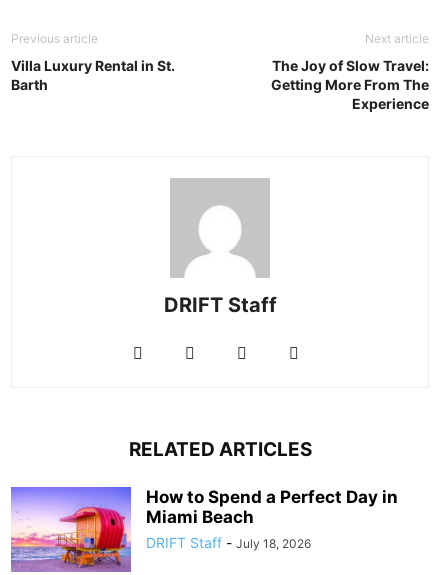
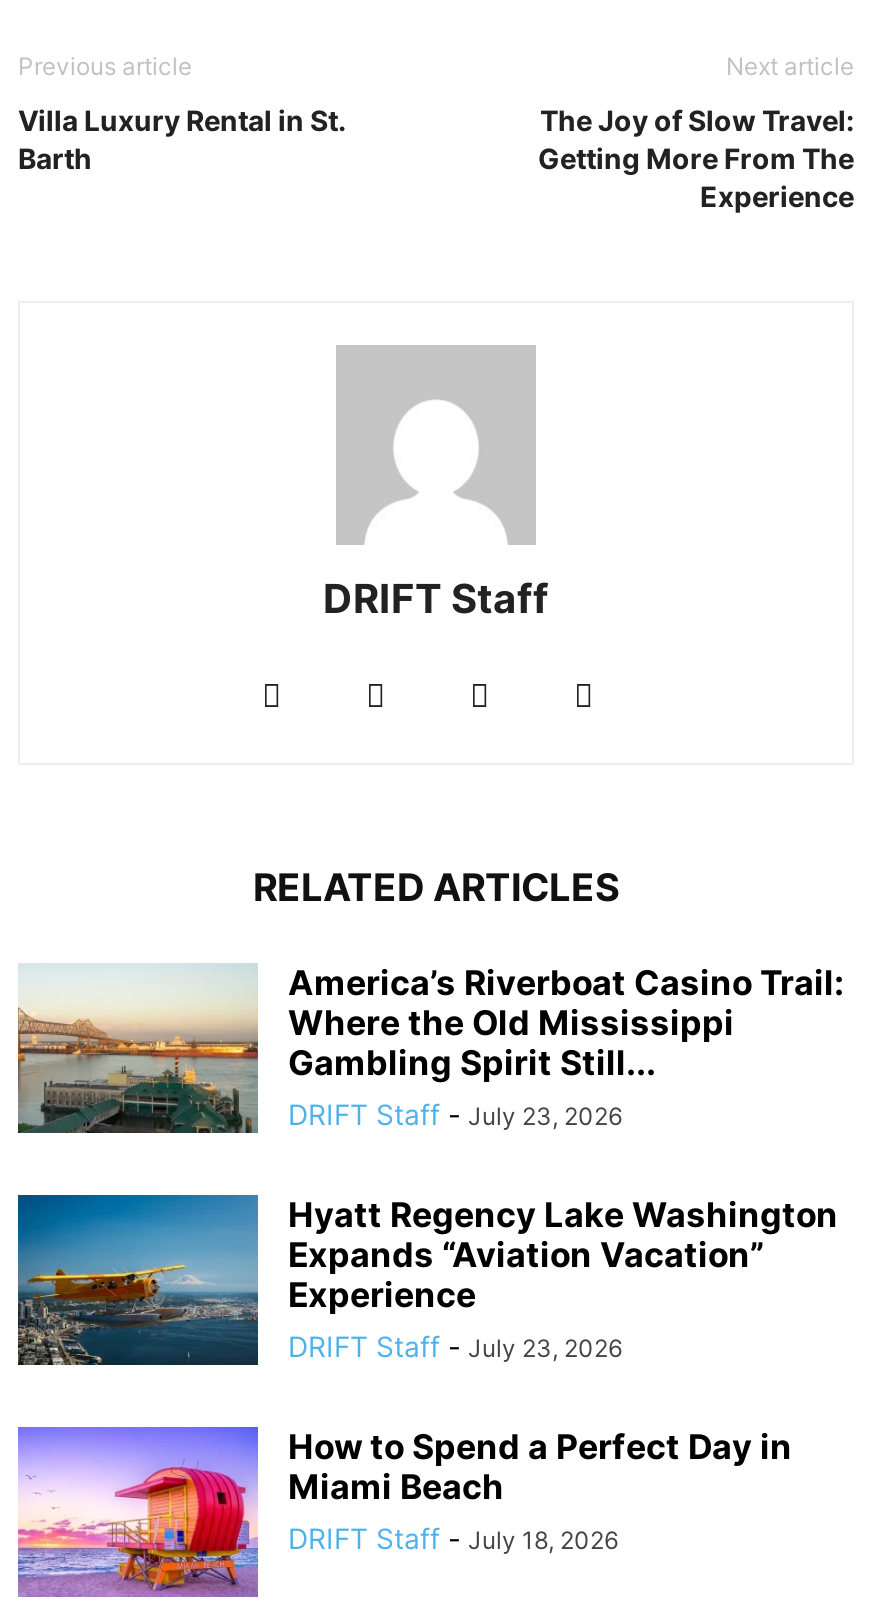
+ [image]
+ America’s Riverboat Casino Trail:
+ Where the Old Mississippi
+ Gambling Spirit Still...
+ DRIFT Staff - July 23, 2026
+ Hyatt Regency Lake Washington
+ Expands “Aviation Vacation”
+ Experience
+ DRIFT Staff - July 23, 2026

+ [image]
